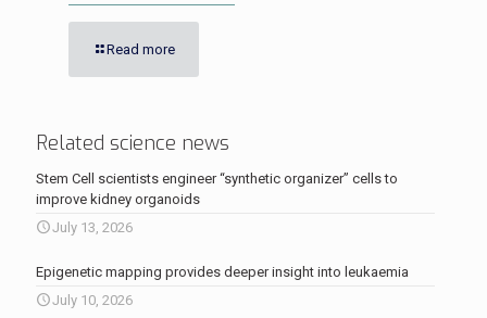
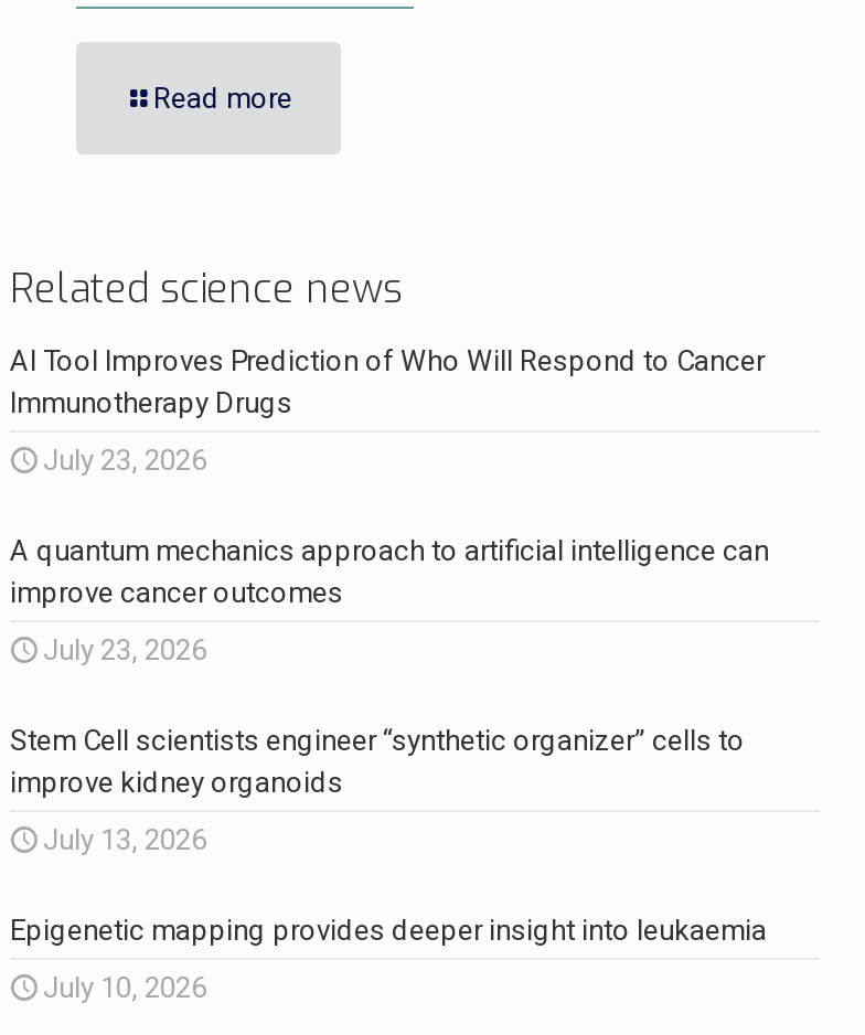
+ AI Tool Improves Prediction of Who Will Respond to Cancer
+ Immunotherapy Drugs
+ July 23, 2026
+ A quantum mechanics approach to artificial intelligence can
+ improve cancer outcomes
+ July 23, 2026
